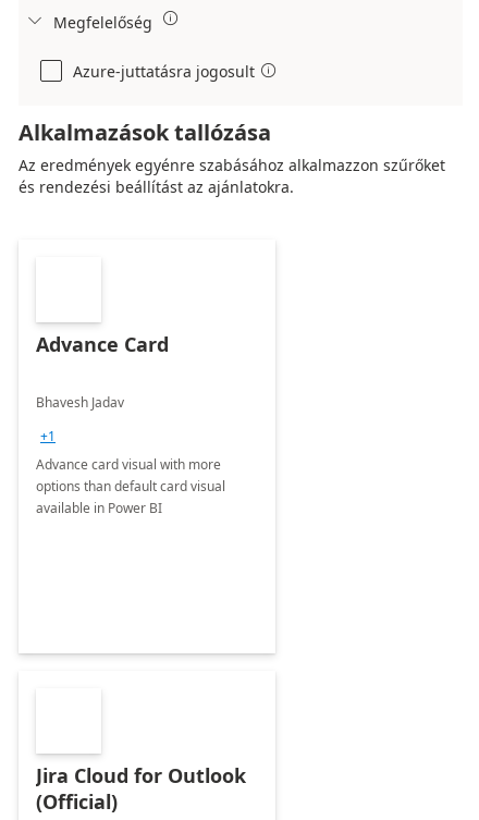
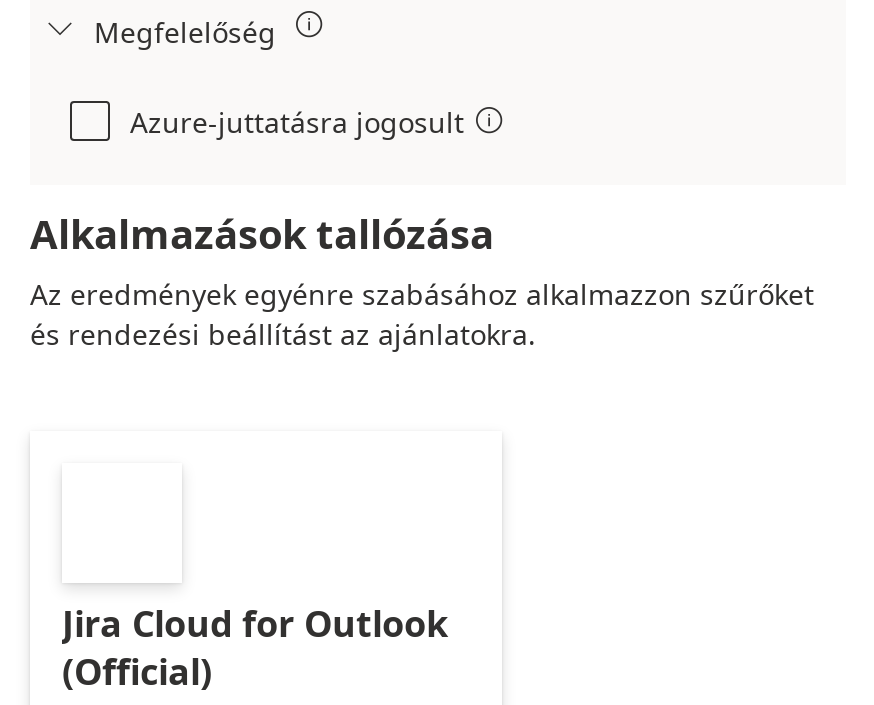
- Advance Card
- Bhavesh Jadav
- +1
- Advance card visual with more
- options than default card visual
- available in Power BI
